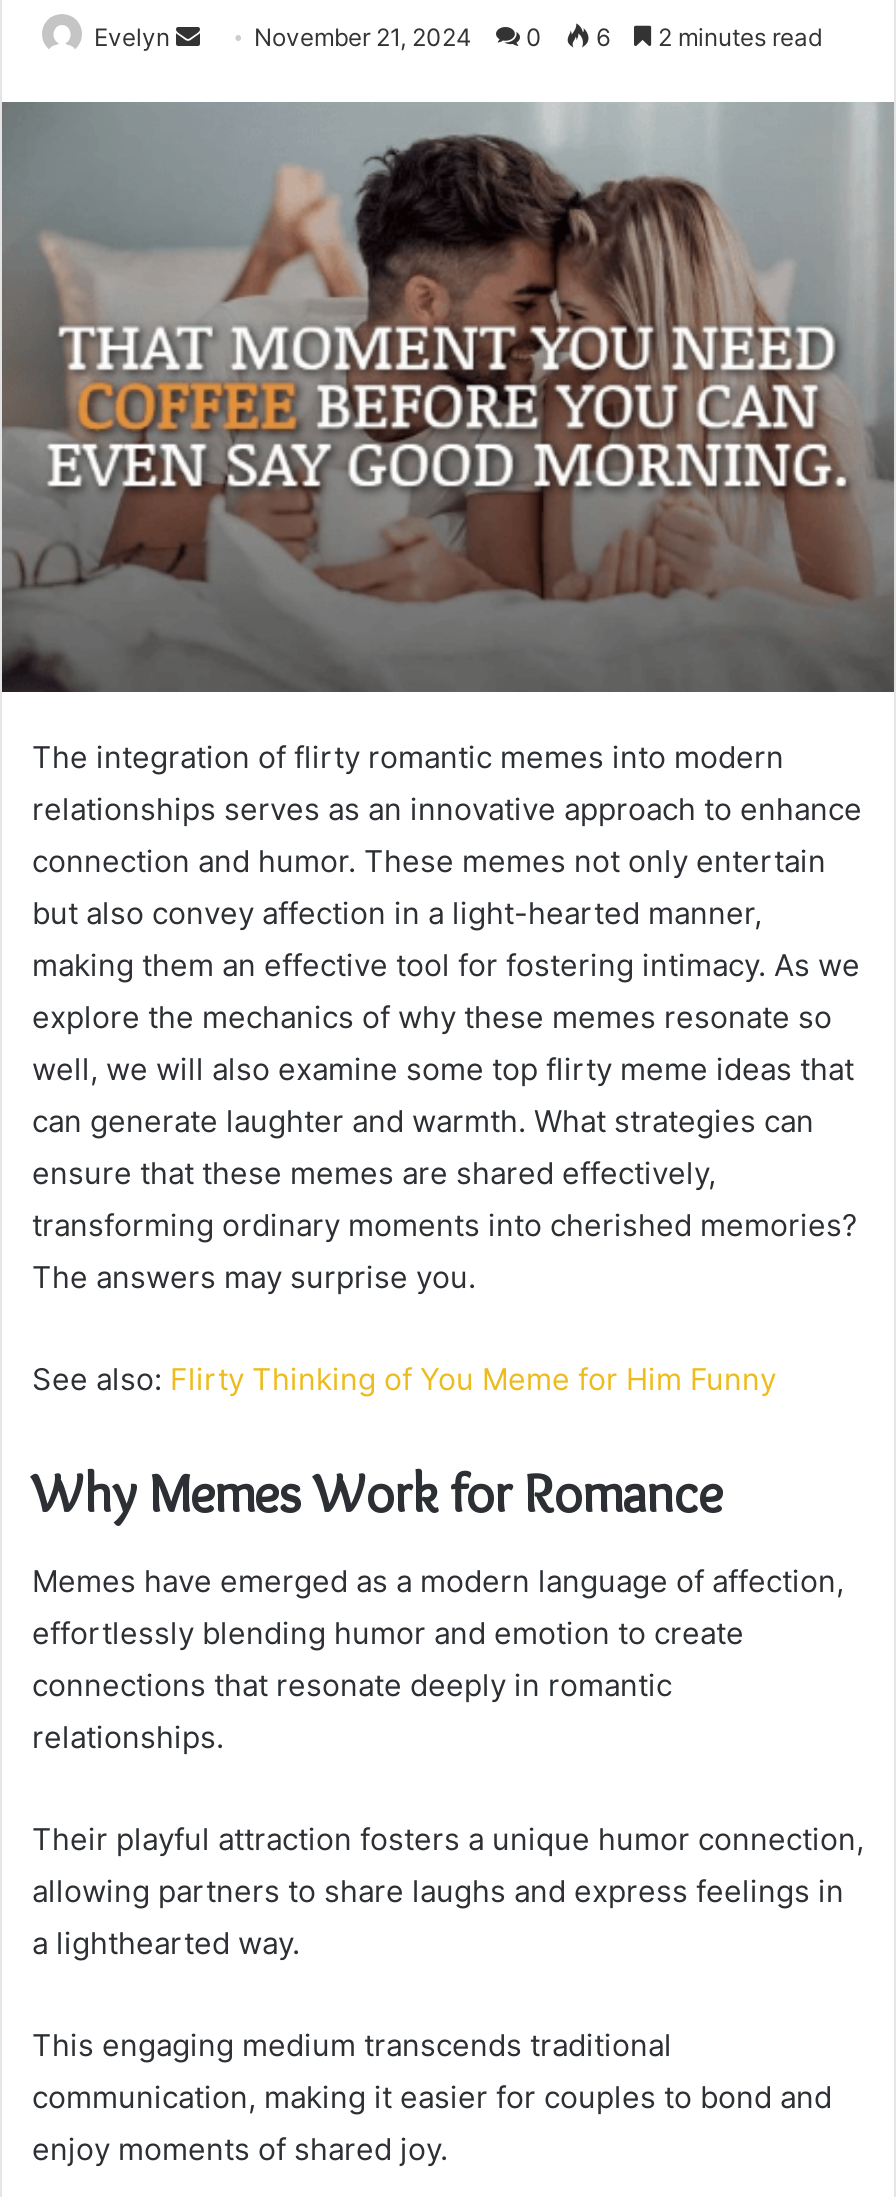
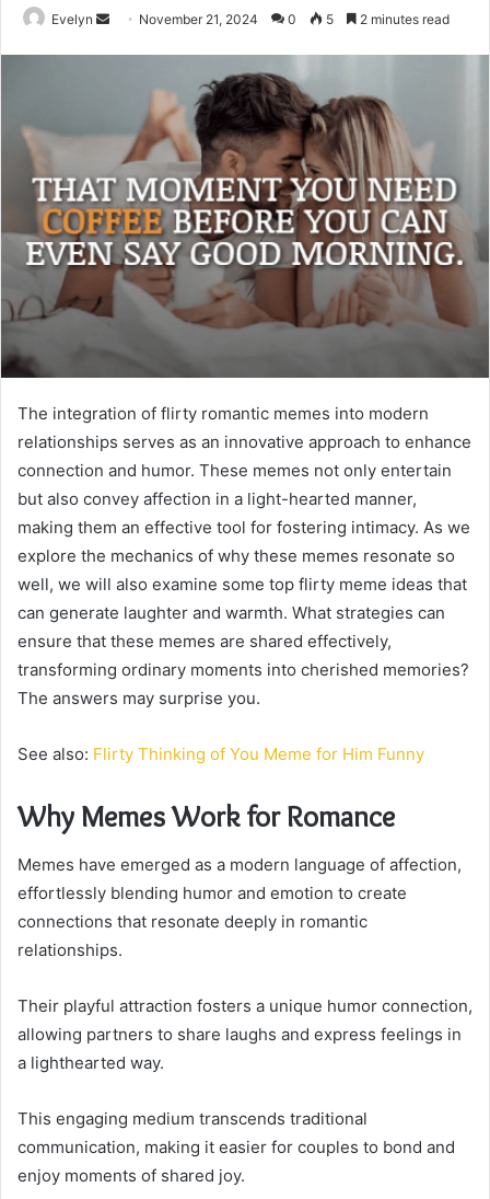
- 6
+ 5
